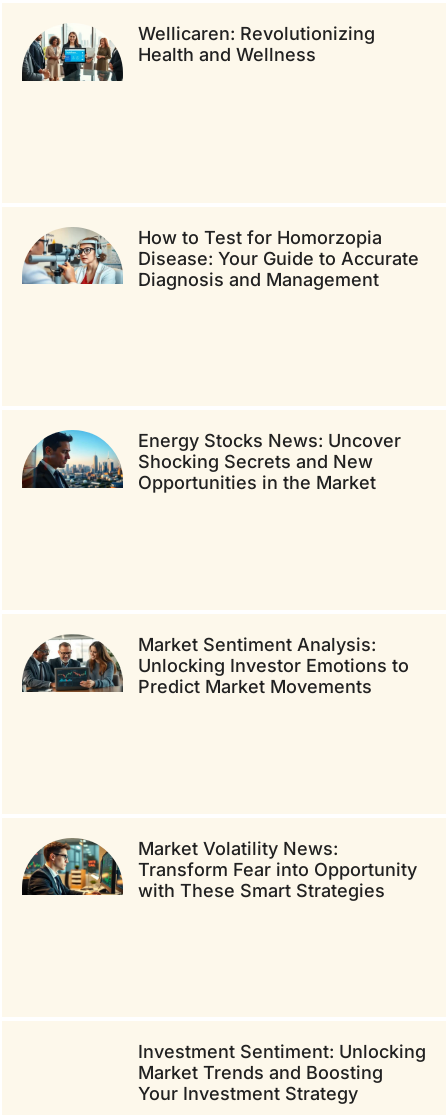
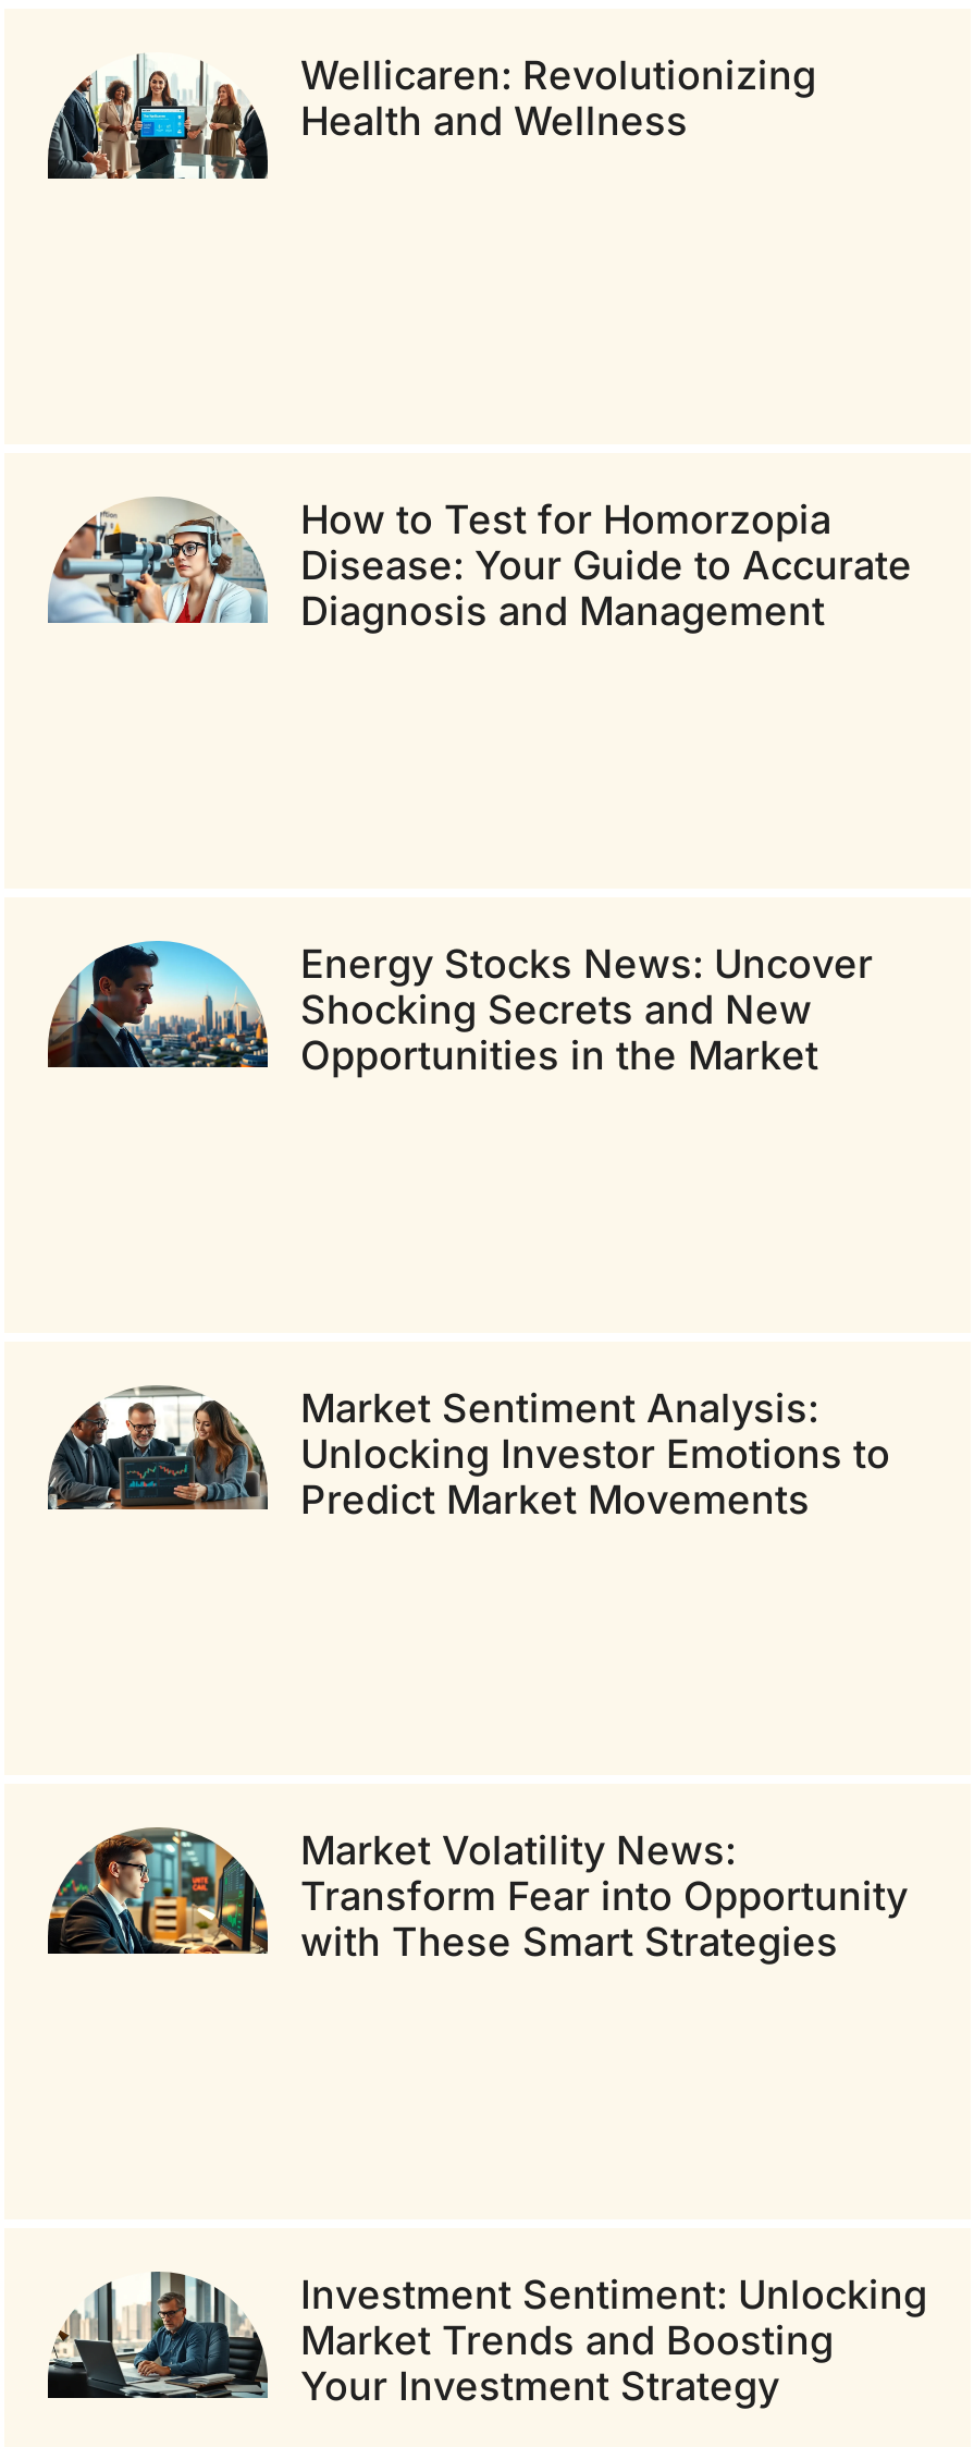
+ [image]
